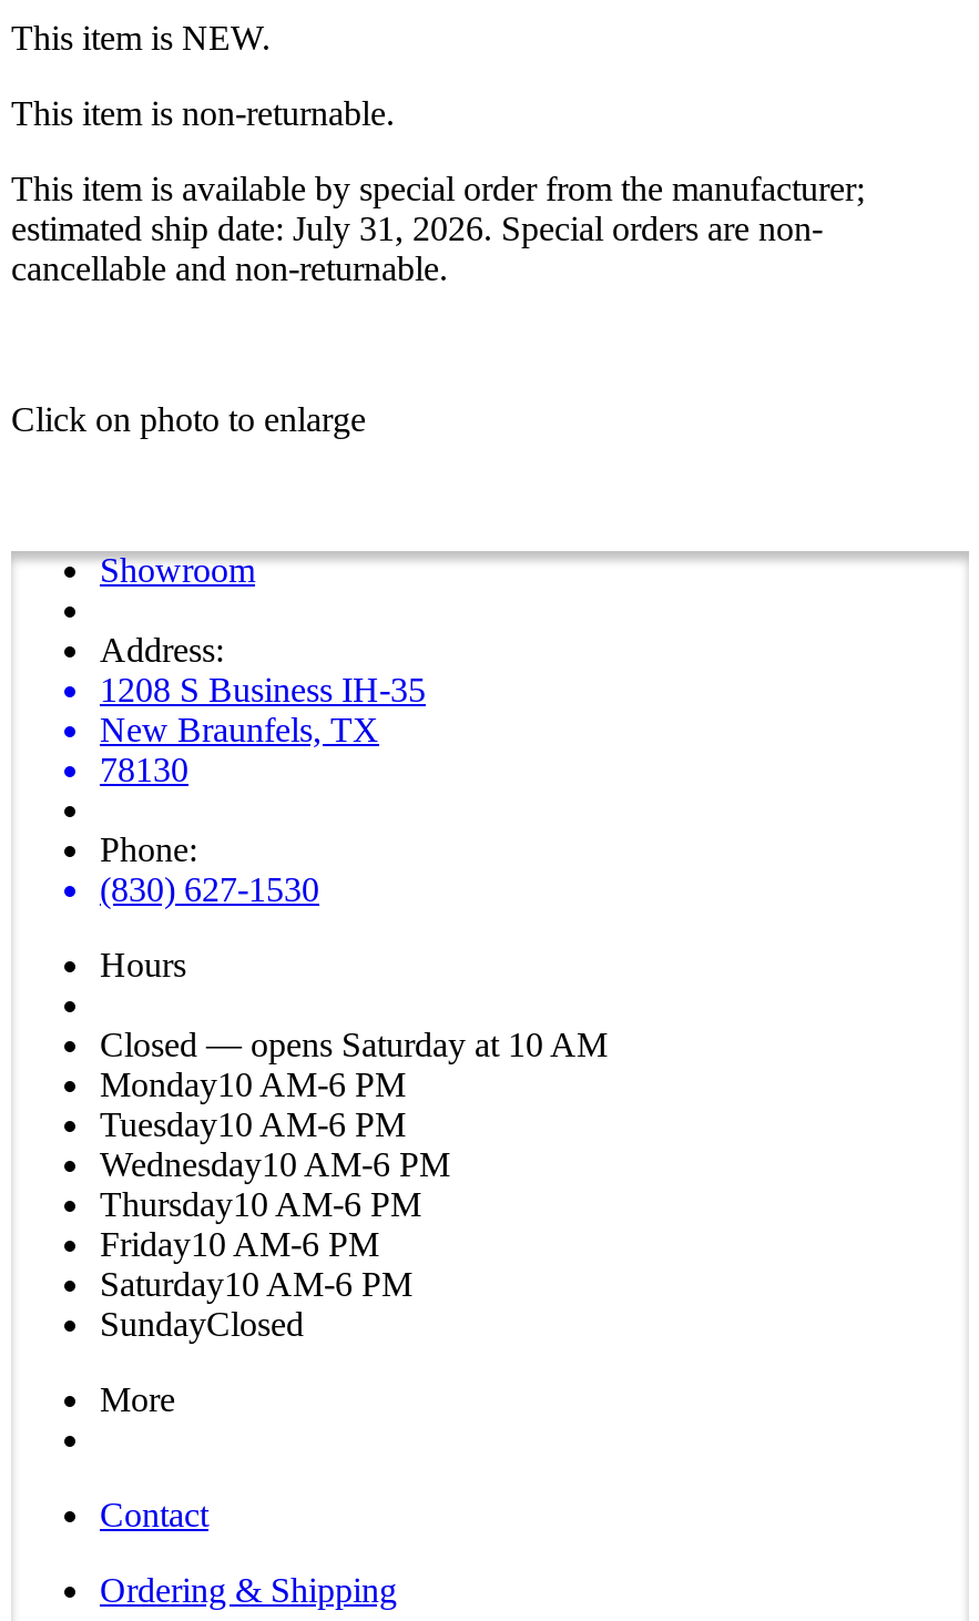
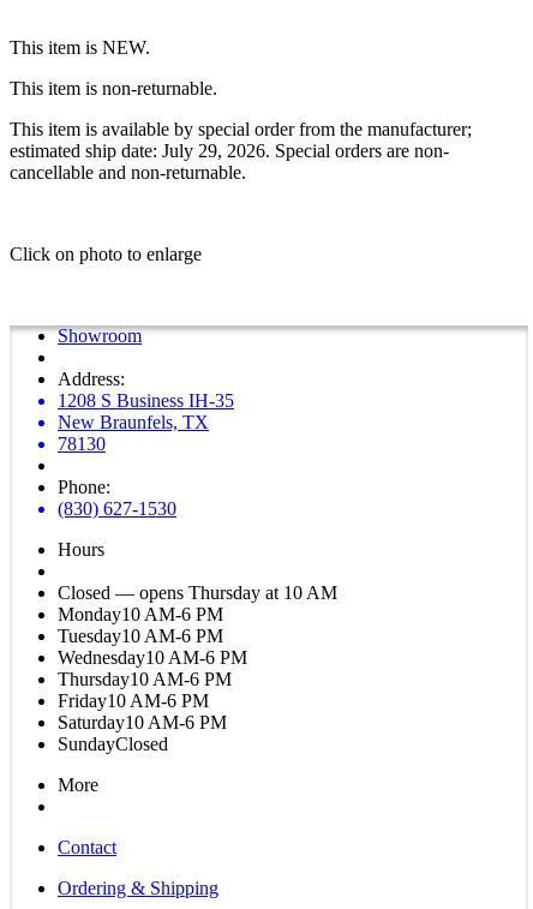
- estimated ship date: July 31, 2026. Special orders are non-
+ estimated ship date: July 29, 2026. Special orders are non-

- Closed — opens Saturday at 10 AM
+ Closed — opens Thursday at 10 AM
